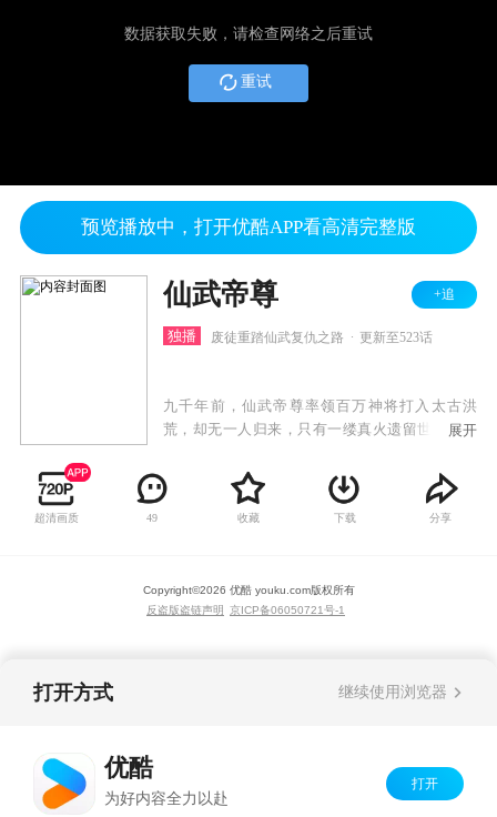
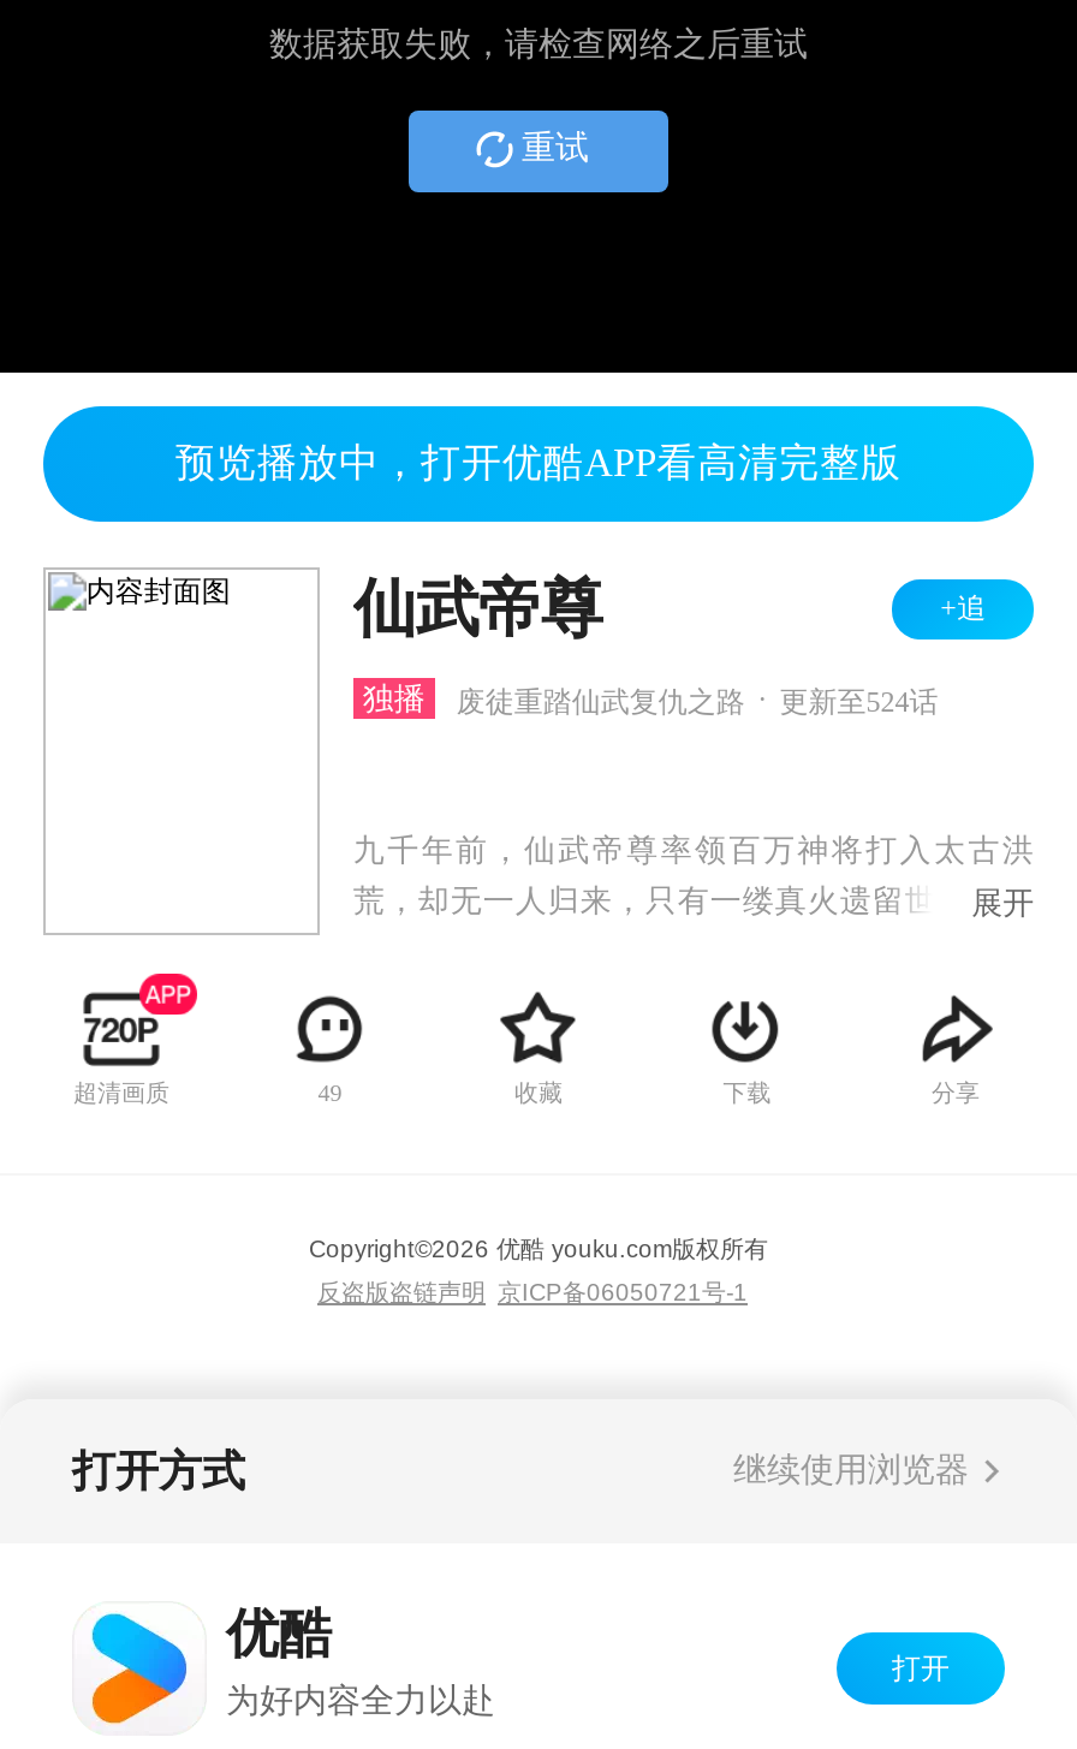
- 废徒重踏仙武复仇之路 . 更新至523话
+ 废徒重踏仙武复仇之路 . 更新至524话
